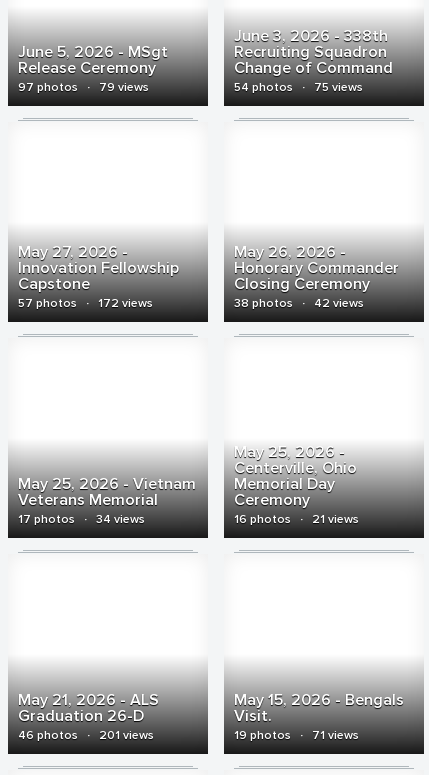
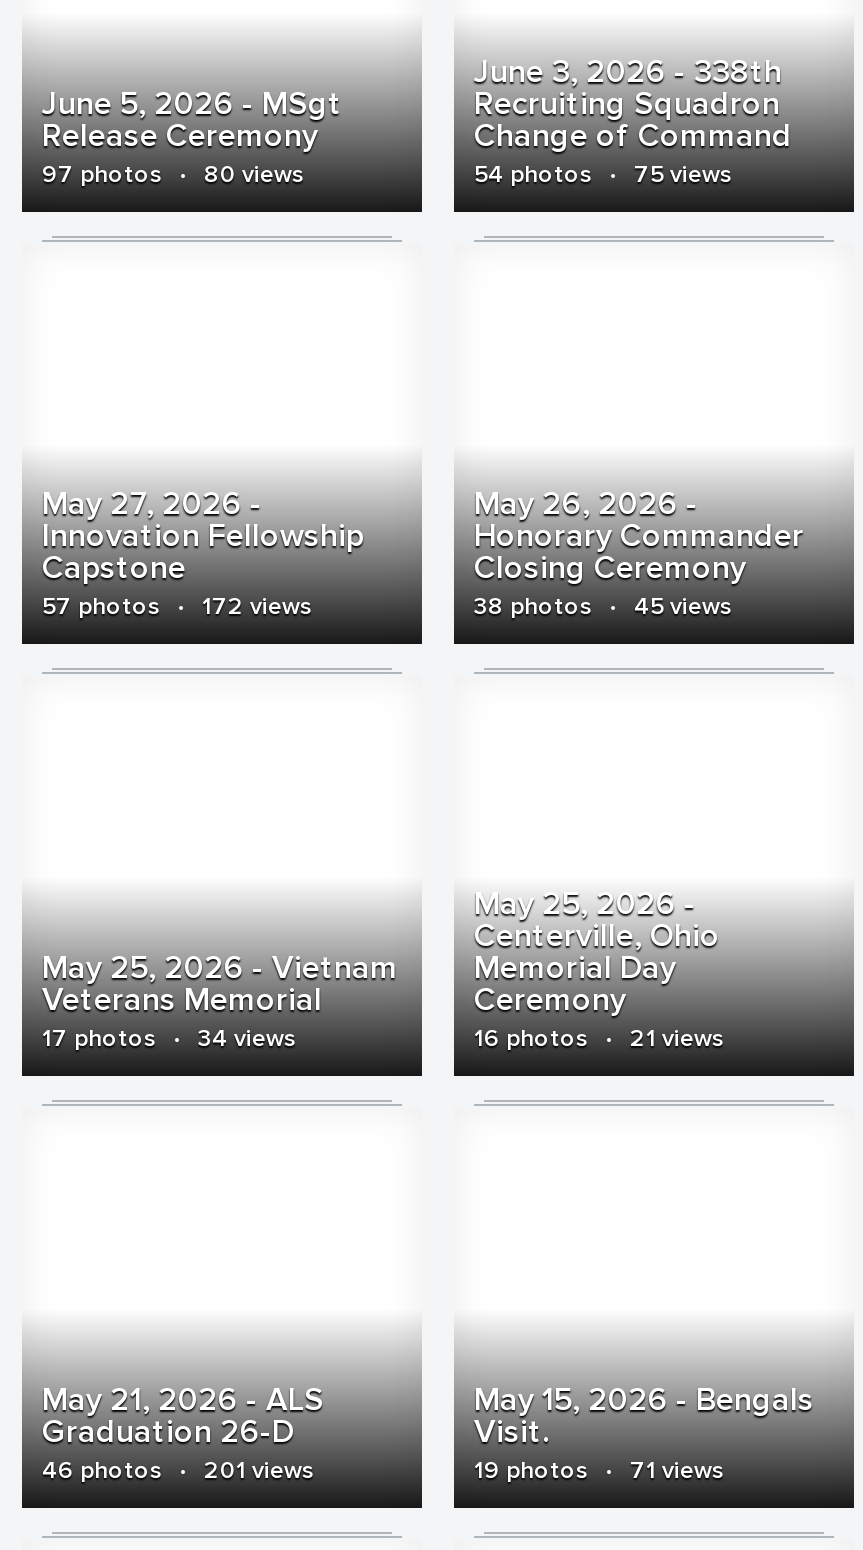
- 97 photos · 79 views
+ 97 photos · 80 views

- 38 photos · 42 views
+ 38 photos · 45 views
